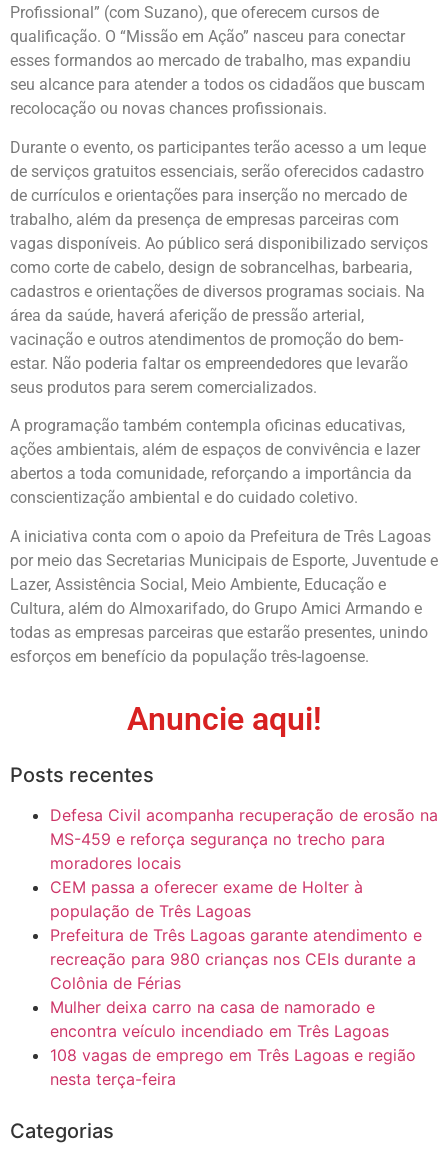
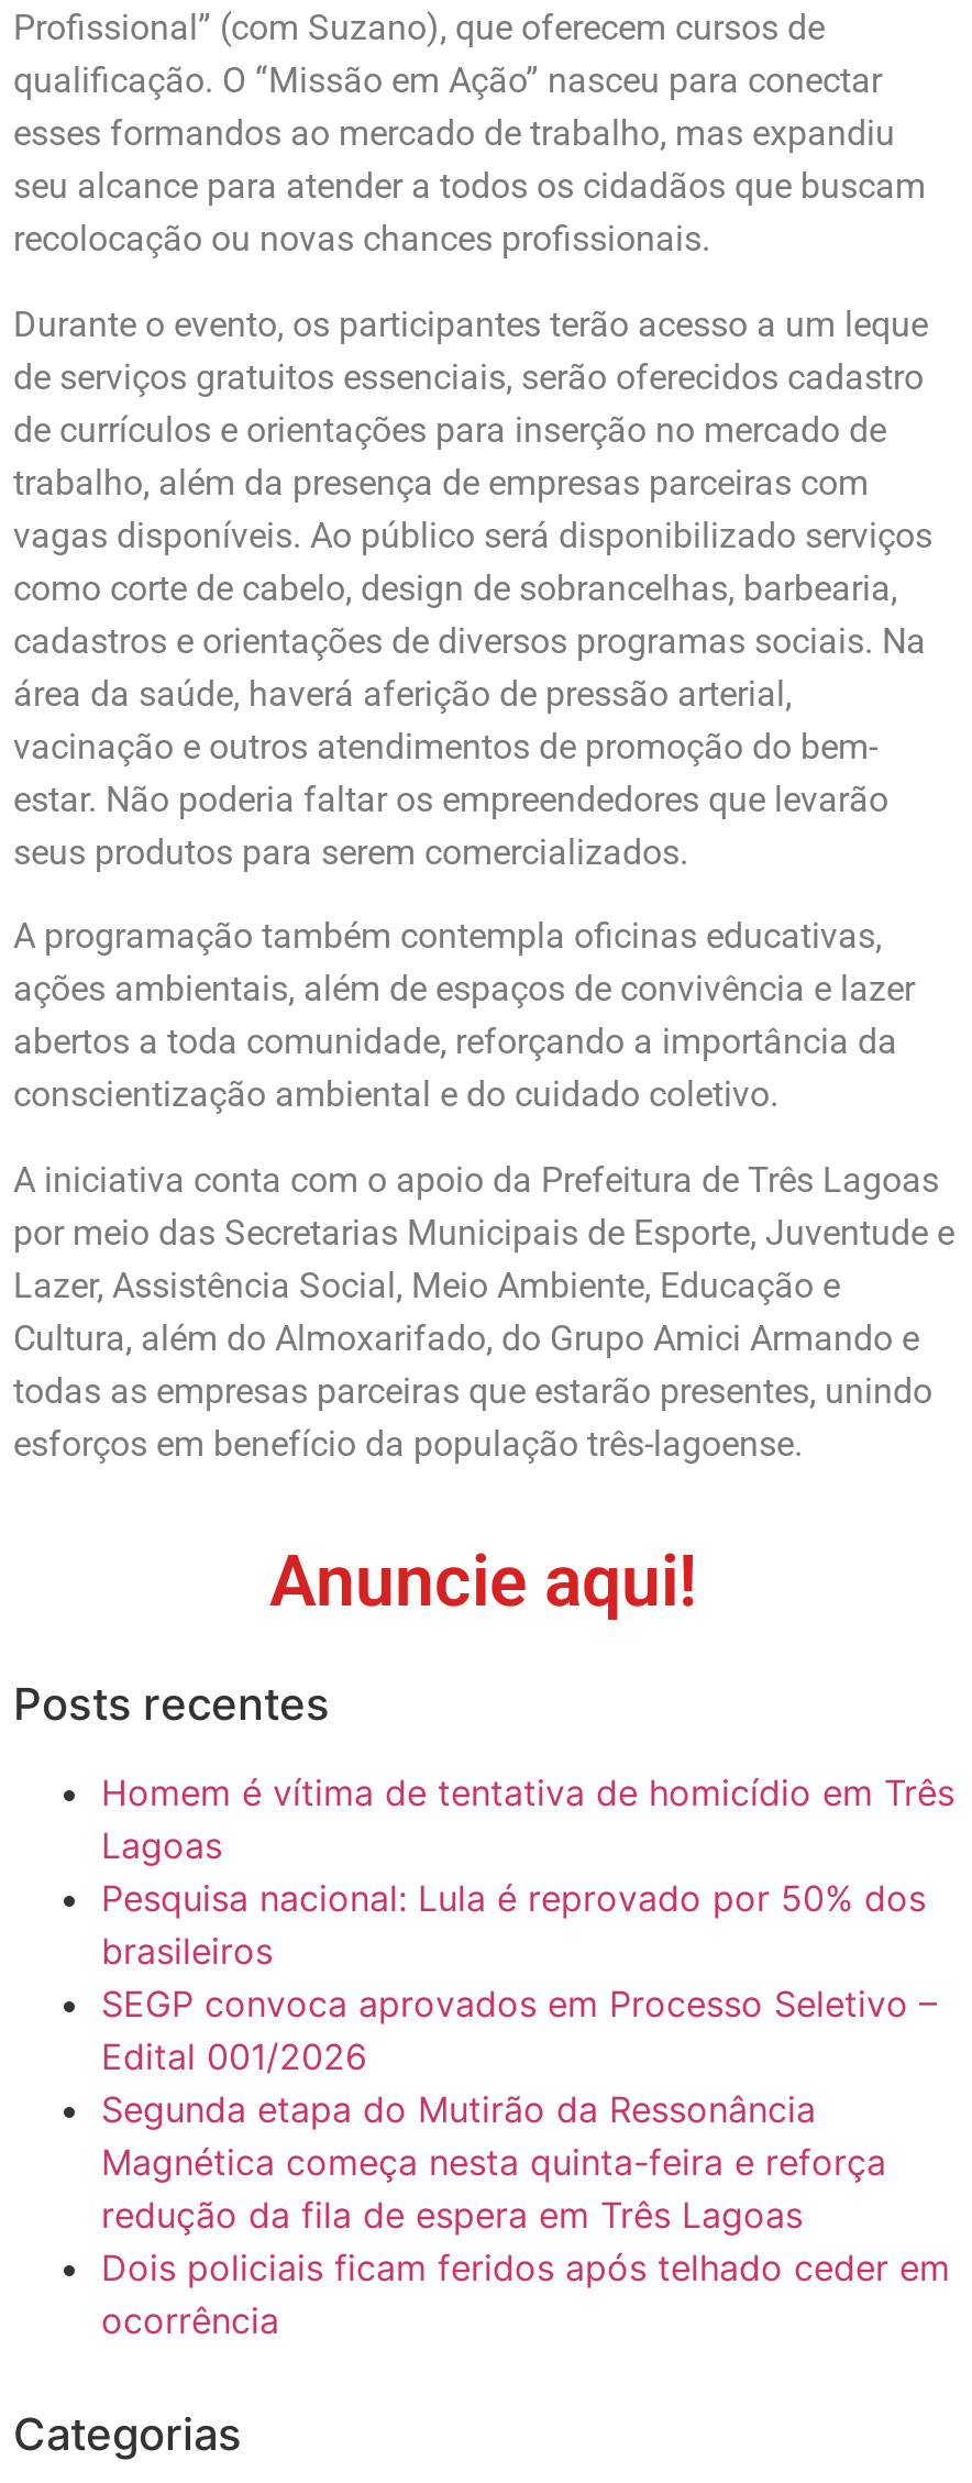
- Defesa Civil acompanha recuperação de erosão na
- MS-459 e reforça segurança no trecho para
- moradores locais
- CEM passa a oferecer exame de Holter à
- população de Três Lagoas
- Prefeitura de Três Lagoas garante atendimento e
- recreação para 980 crianças nos CEIs durante a
- Colônia de Férias
- Mulher deixa carro na casa de namorado e
- encontra veículo incendiado em Três Lagoas
- 108 vagas de emprego em Três Lagoas e região
- nesta terça-feira
+ Homem é vítima de tentativa de homicídio em Três
+ Lagoas
+ Pesquisa nacional: Lula é reprovado por 50% dos
+ brasileiros
+ SEGP convoca aprovados em Processo Seletivo –
+ Edital 001/2026
+ Segunda etapa do Mutirão da Ressonância
+ Magnética começa nesta quinta-feira e reforça
+ redução da fila de espera em Três Lagoas
+ Dois policiais ficam feridos após telhado ceder em
+ ocorrência
